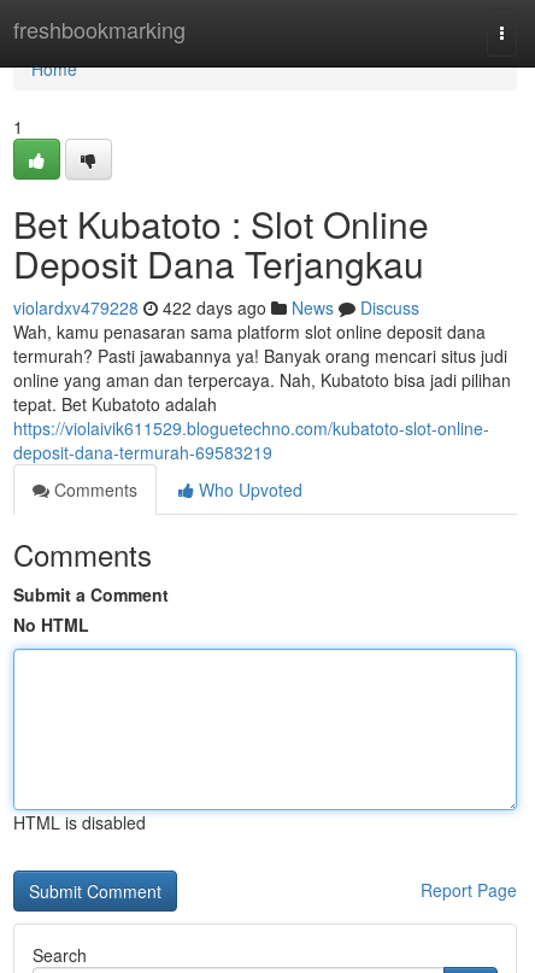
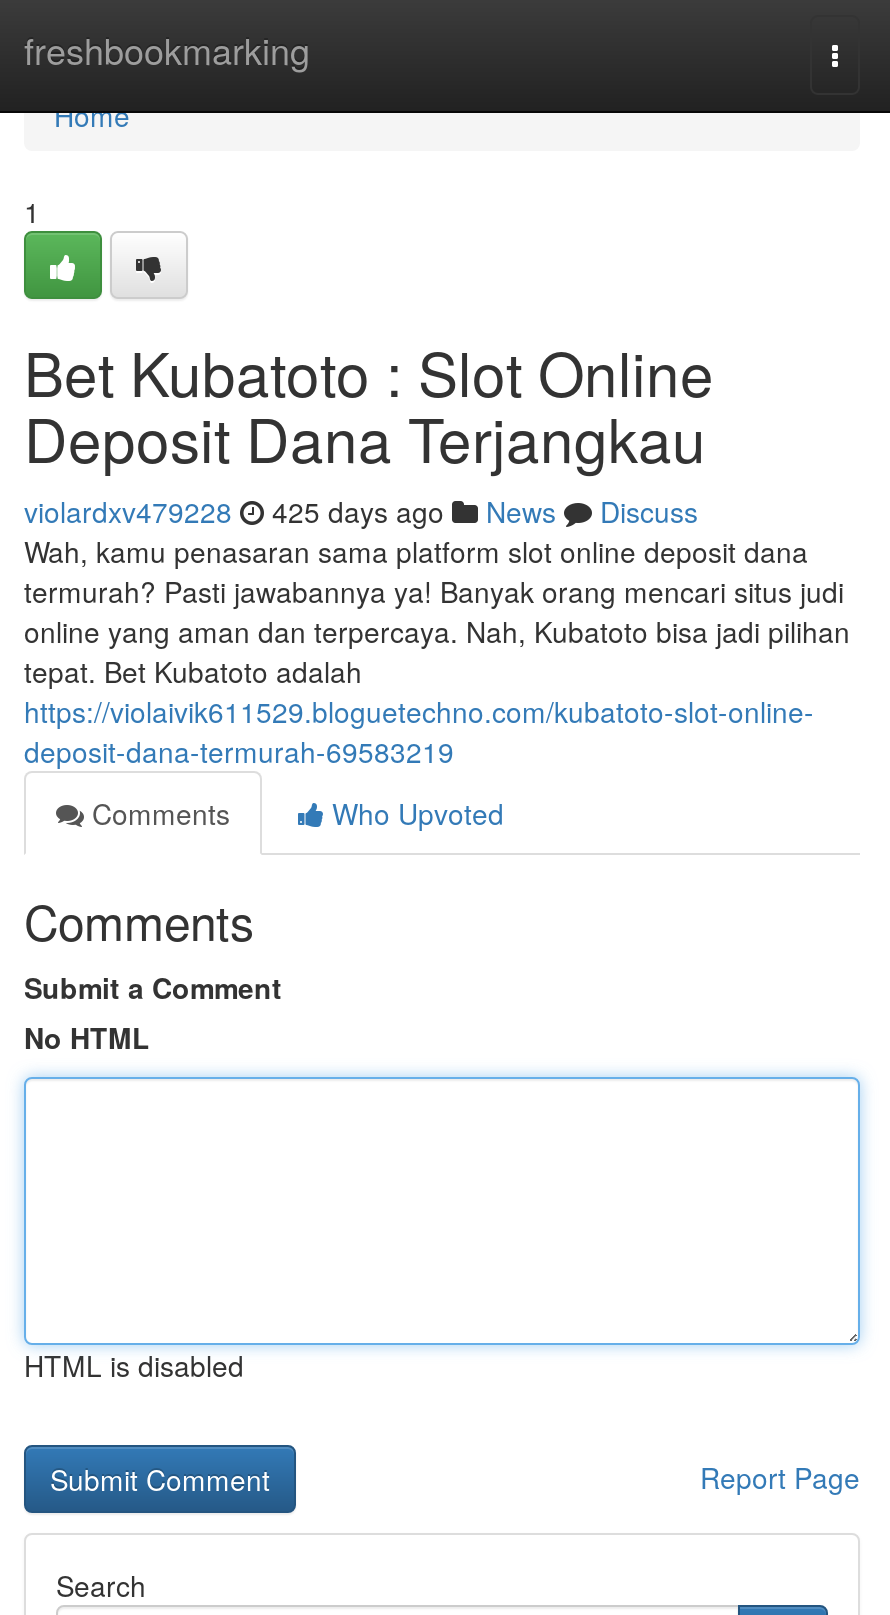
- violardxv479228 422 days ago News Discuss
+ violardxv479228 425 days ago News Discuss
